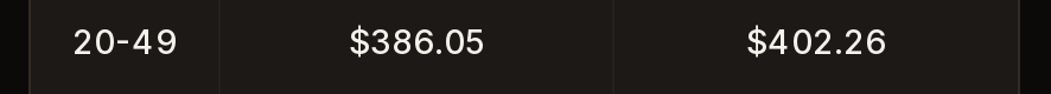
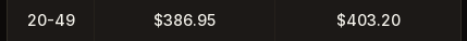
- $386.05
+ $386.95

- $402.26
+ $403.20
